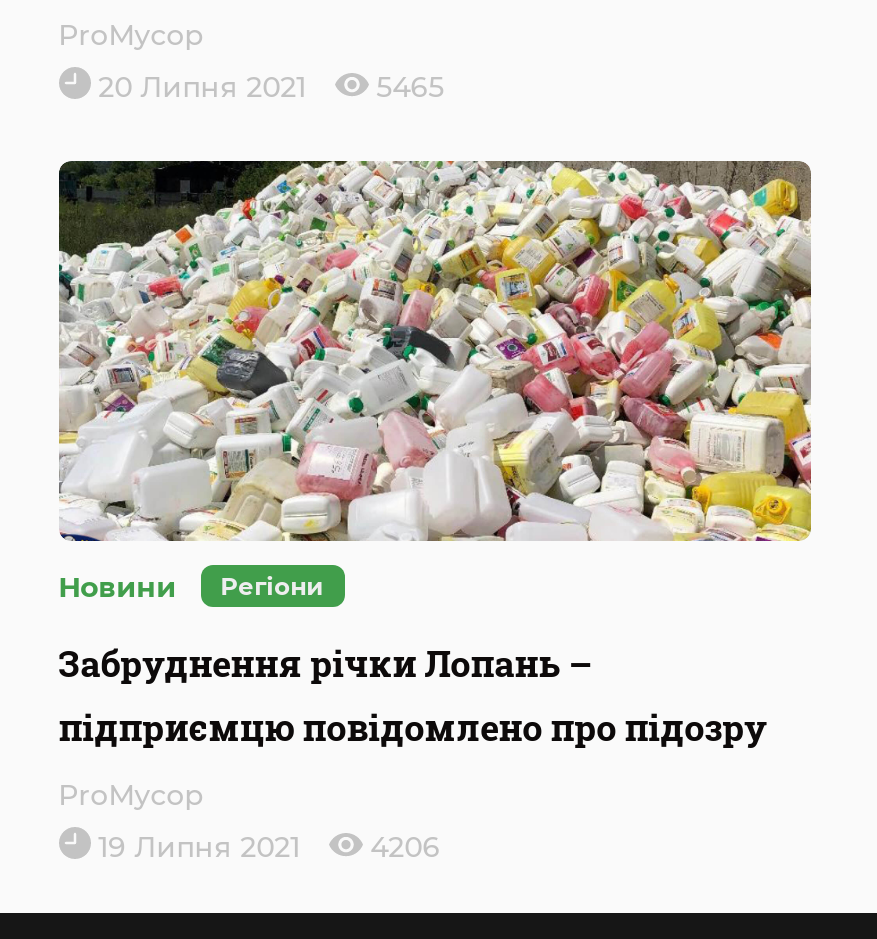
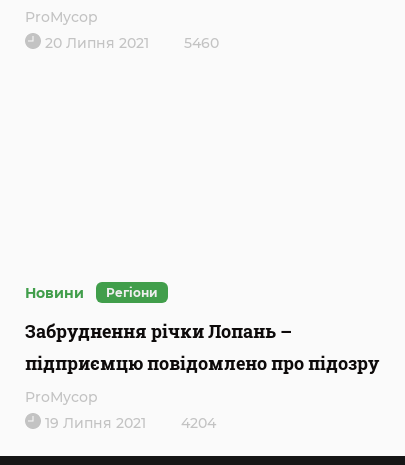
- 20 Липня 2021 5465
+ 20 Липня 2021 5460

- [image]

- 19 Липня 2021 4206
+ 19 Липня 2021 4204
